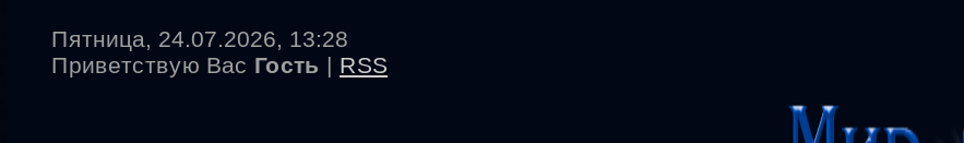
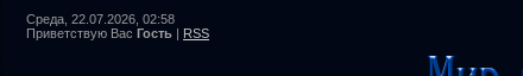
- Пятница, 24.07.2026, 13:28
+ Среда, 22.07.2026, 02:58
